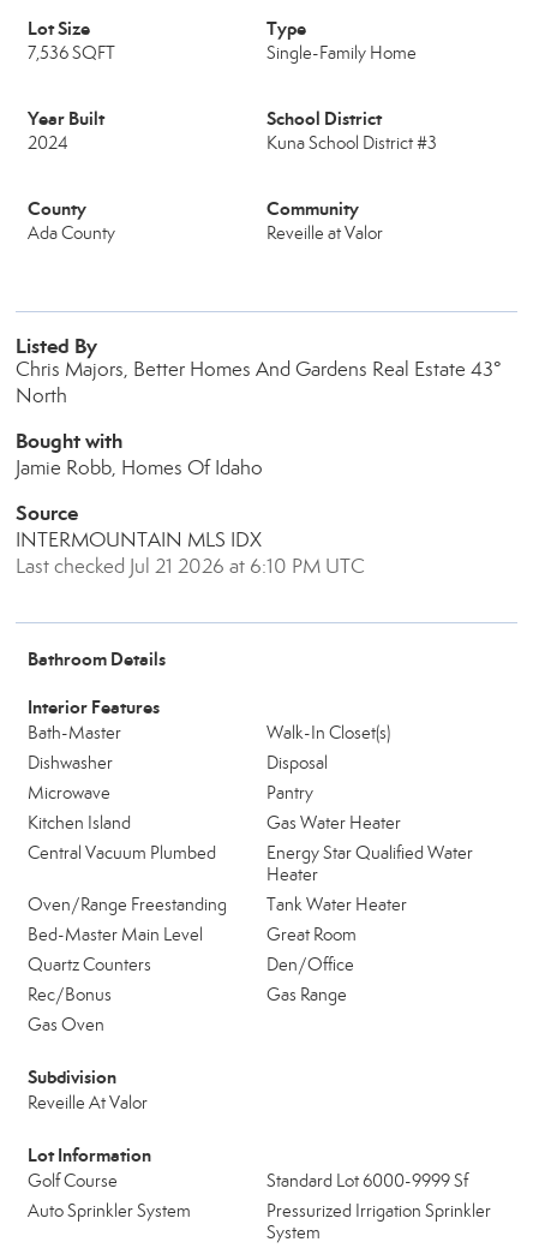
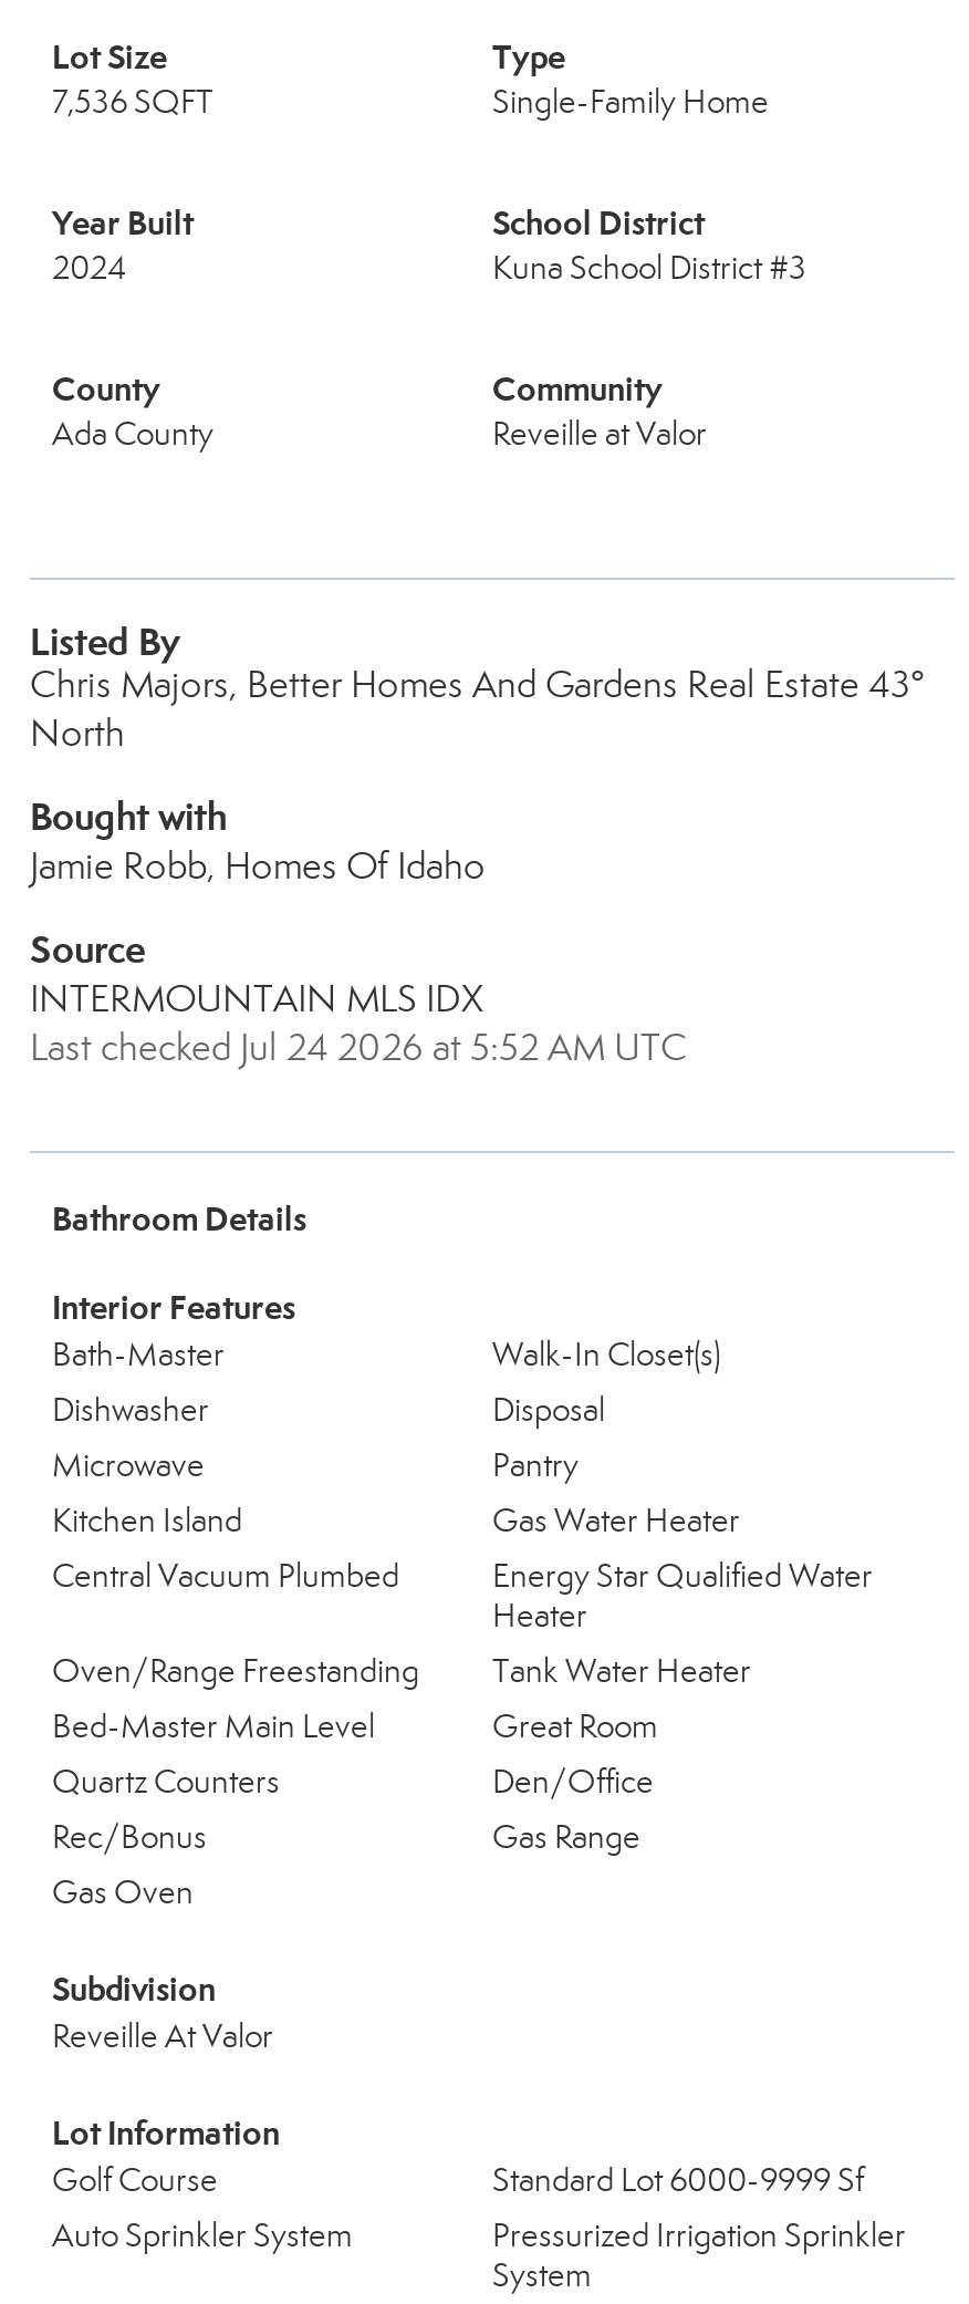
- Last checked Jul 21 2026 at 6:10 PM UTC
+ Last checked Jul 24 2026 at 5:52 AM UTC
